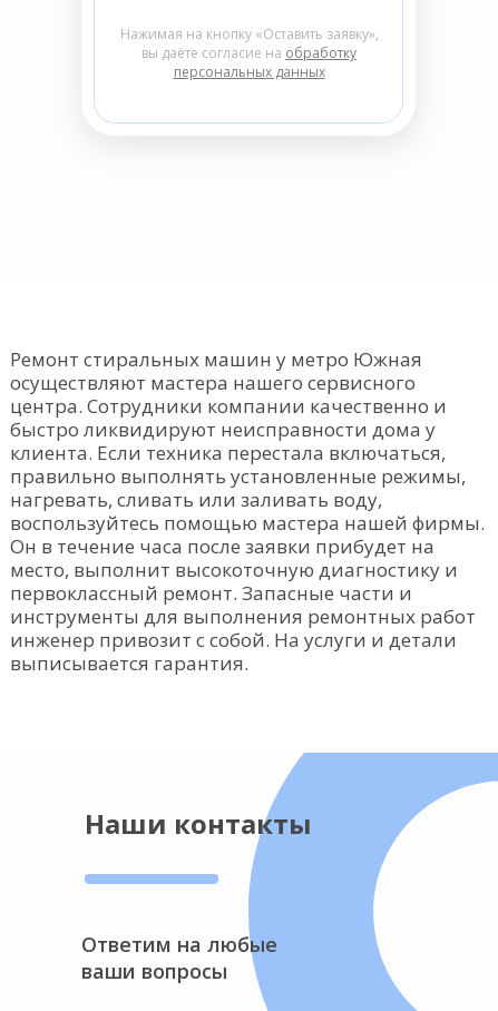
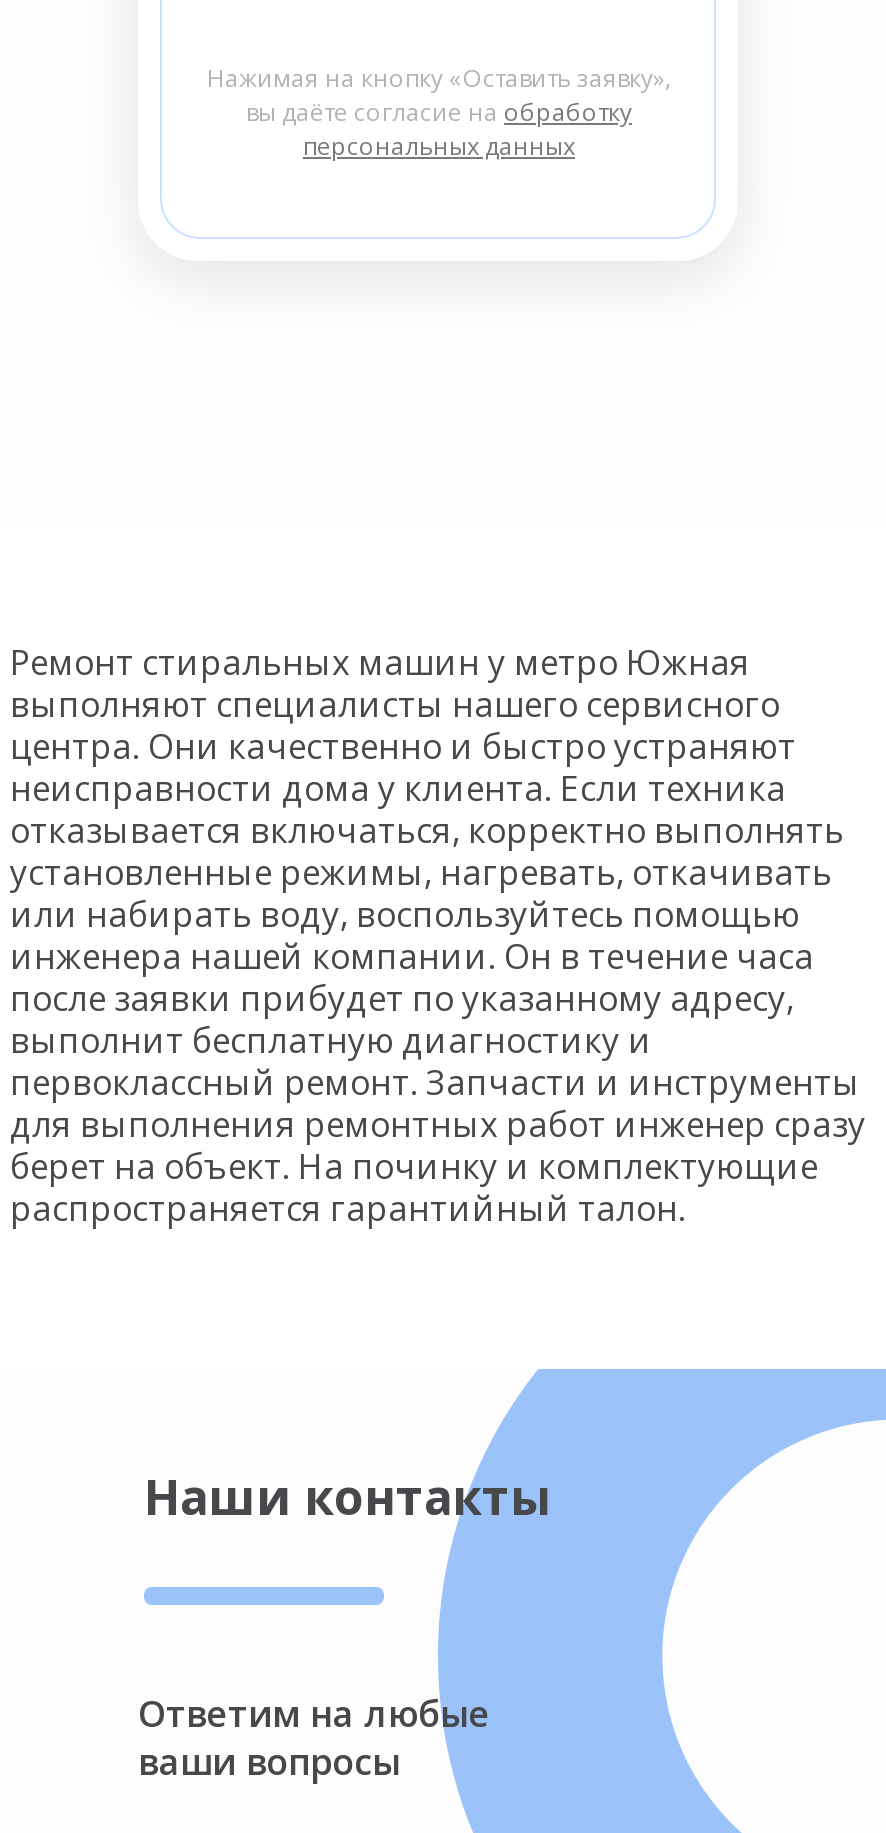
- осуществляют мастера нашего сервисного
- центра. Сотрудники компании качественно и
- быстро ликвидируют неисправности дома у
- клиента. Если техника перестала включаться,
- правильно выполнять установленные режимы,
- нагревать, сливать или заливать воду,
- воспользуйтесь помощью мастера нашей фирмы.
- Он в течение часа после заявки прибудет на
- место, выполнит высокоточную диагностику и
- первоклассный ремонт. Запасные части и
- инструменты для выполнения ремонтных работ
- инженер привозит с собой. На услуги и детали
- выписывается гарантия.
+ выполняют специалисты нашего сервисного
+ центра. Они качественно и быстро устраняют
+ неисправности дома у клиента. Если техника
+ отказывается включаться, корректно выполнять
+ установленные режимы, нагревать, откачивать
+ или набирать воду, воспользуйтесь помощью
+ инженера нашей компании. Он в течение часа
+ после заявки прибудет по указанному адресу,
+ выполнит бесплатную диагностику и
+ первоклассный ремонт. Запчасти и инструменты
+ для выполнения ремонтных работ инженер сразу
+ берет на объект. На починку и комплектующие
+ распространяется гарантийный талон.
